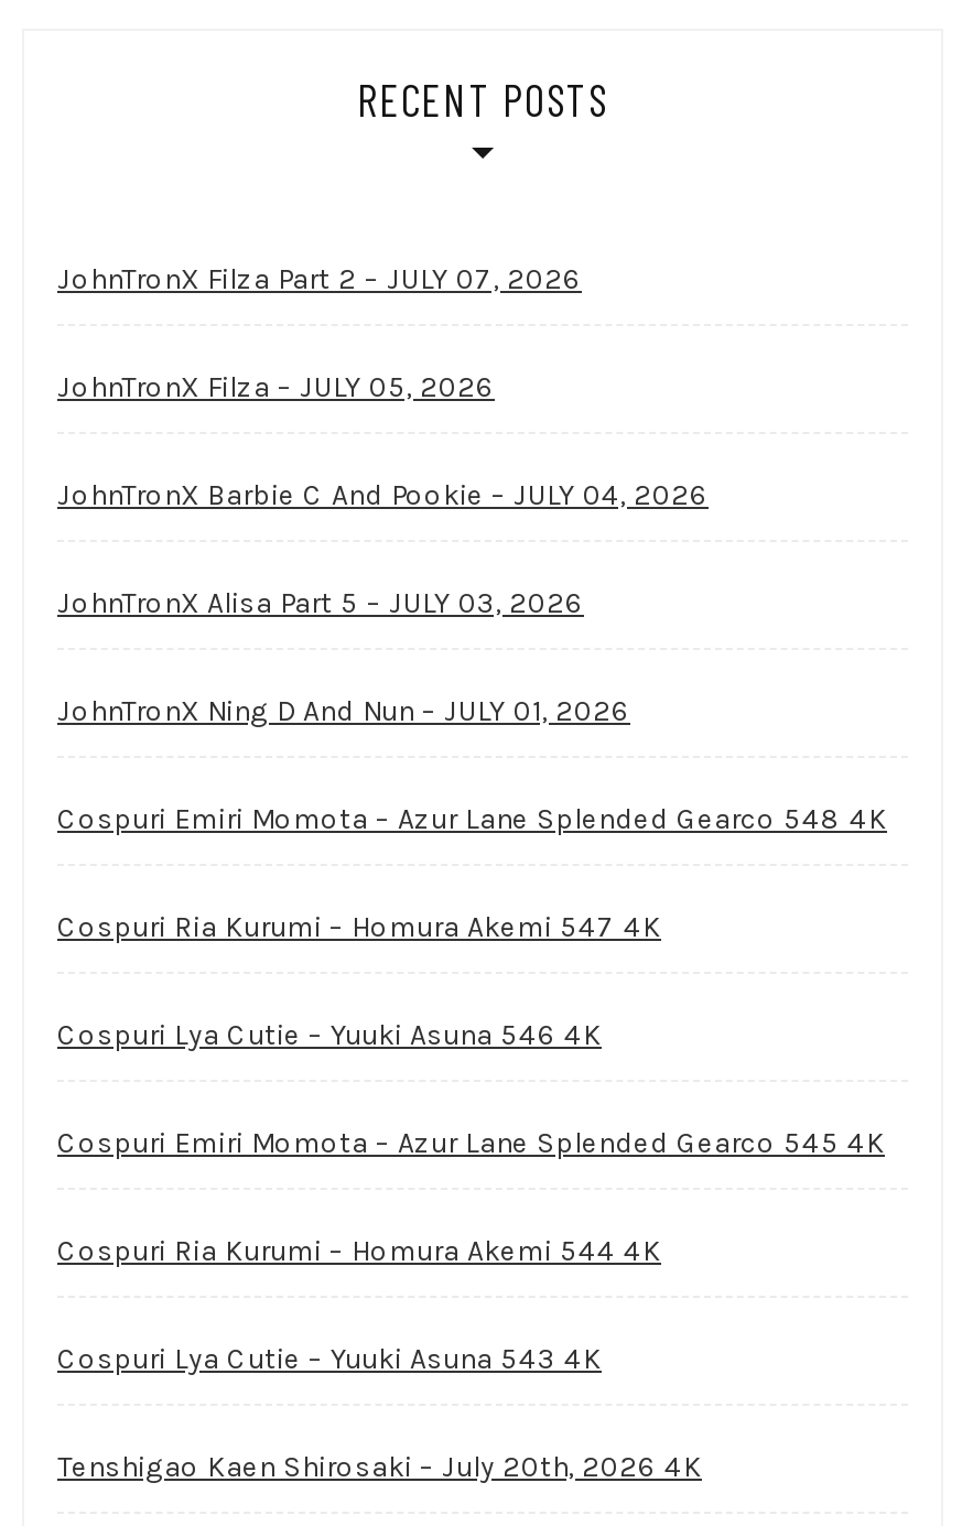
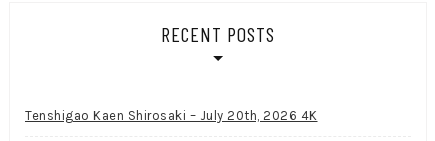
- JohnTronX Filza Part 2 – JULY 07, 2026
- JohnTronX Filza – JULY 05, 2026
- JohnTronX Barbie C And Pookie – JULY 04, 2026
- JohnTronX Alisa Part 5 – JULY 03, 2026
- JohnTronX Ning D And Nun – JULY 01, 2026
- Cospuri Emiri Momota – Azur Lane Splended Gearco 548 4K
- Cospuri Ria Kurumi – Homura Akemi 547 4K
- Cospuri Lya Cutie – Yuuki Asuna 546 4K
- Cospuri Emiri Momota – Azur Lane Splended Gearco 545 4K
- Cospuri Ria Kurumi – Homura Akemi 544 4K
- Cospuri Lya Cutie – Yuuki Asuna 543 4K
